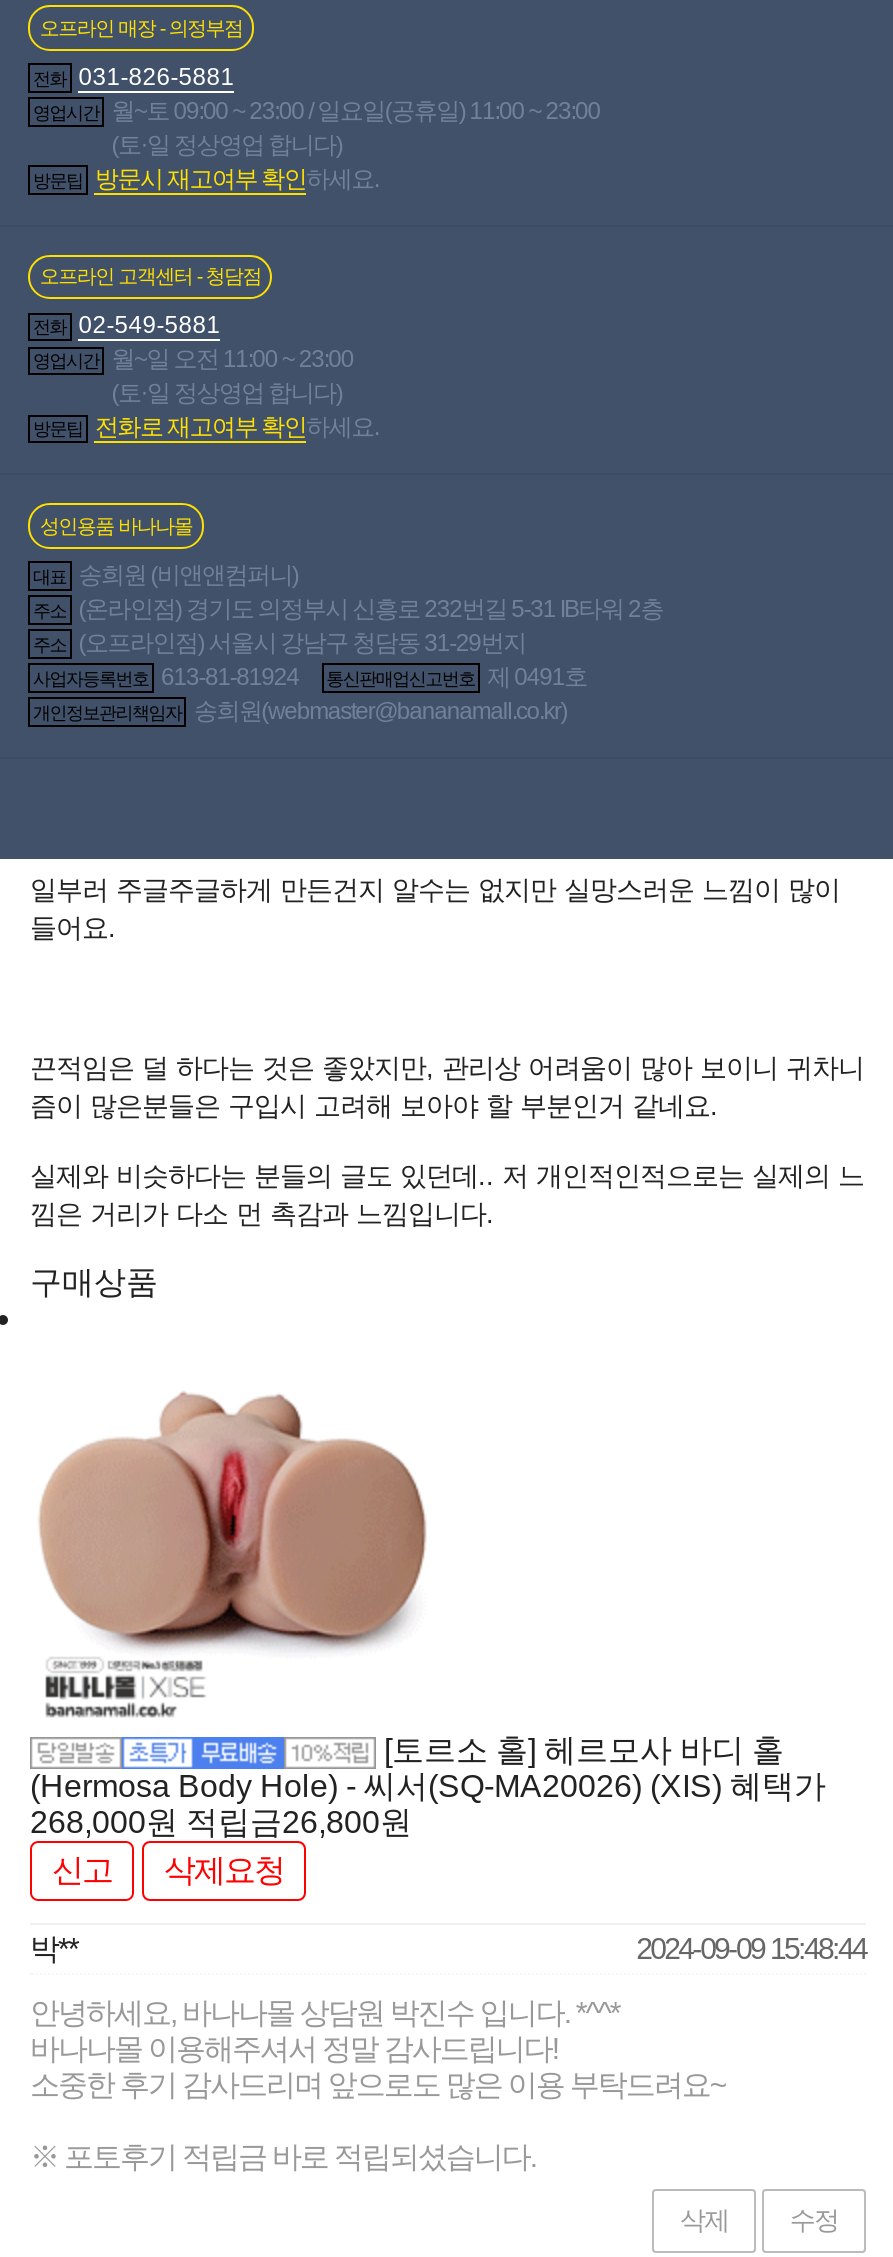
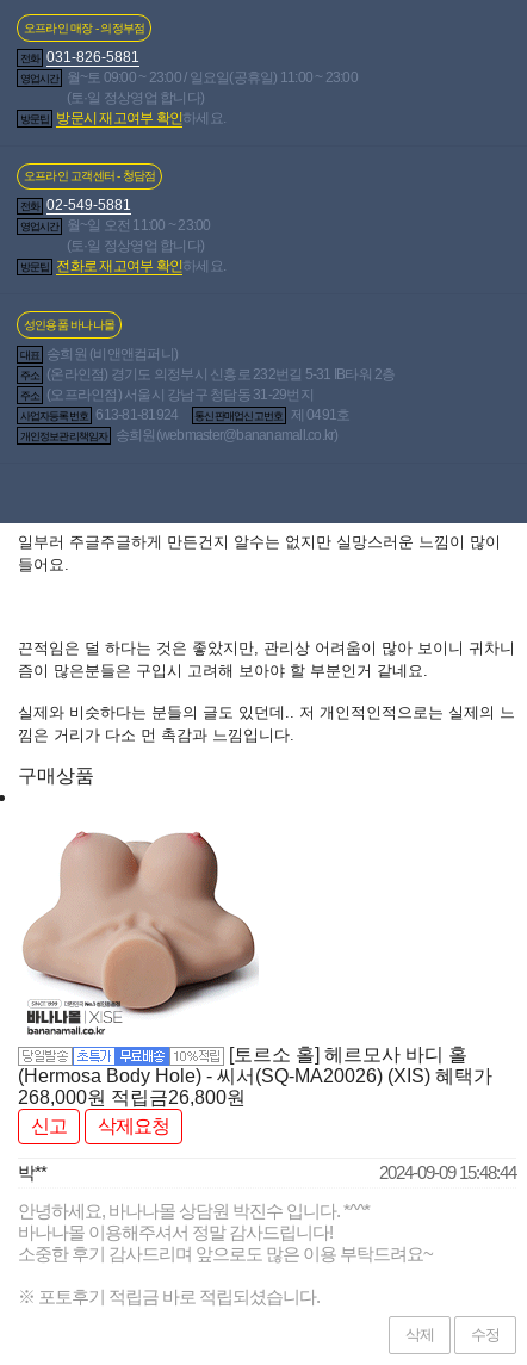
- [image]
+ [image]
